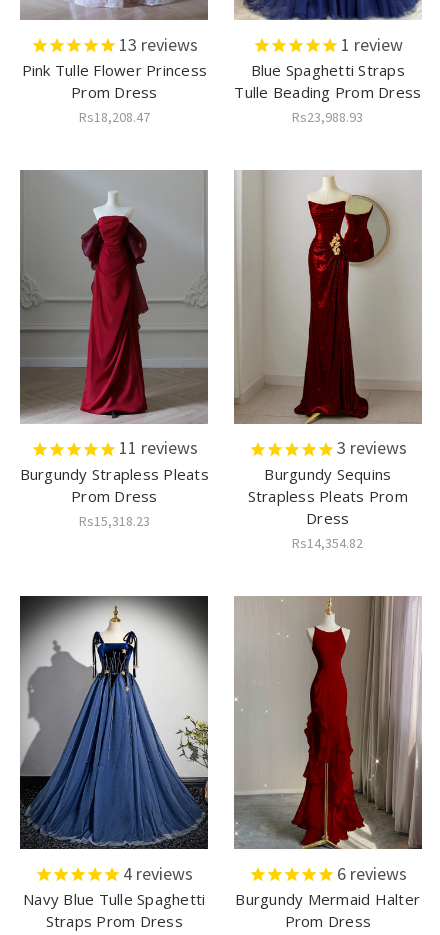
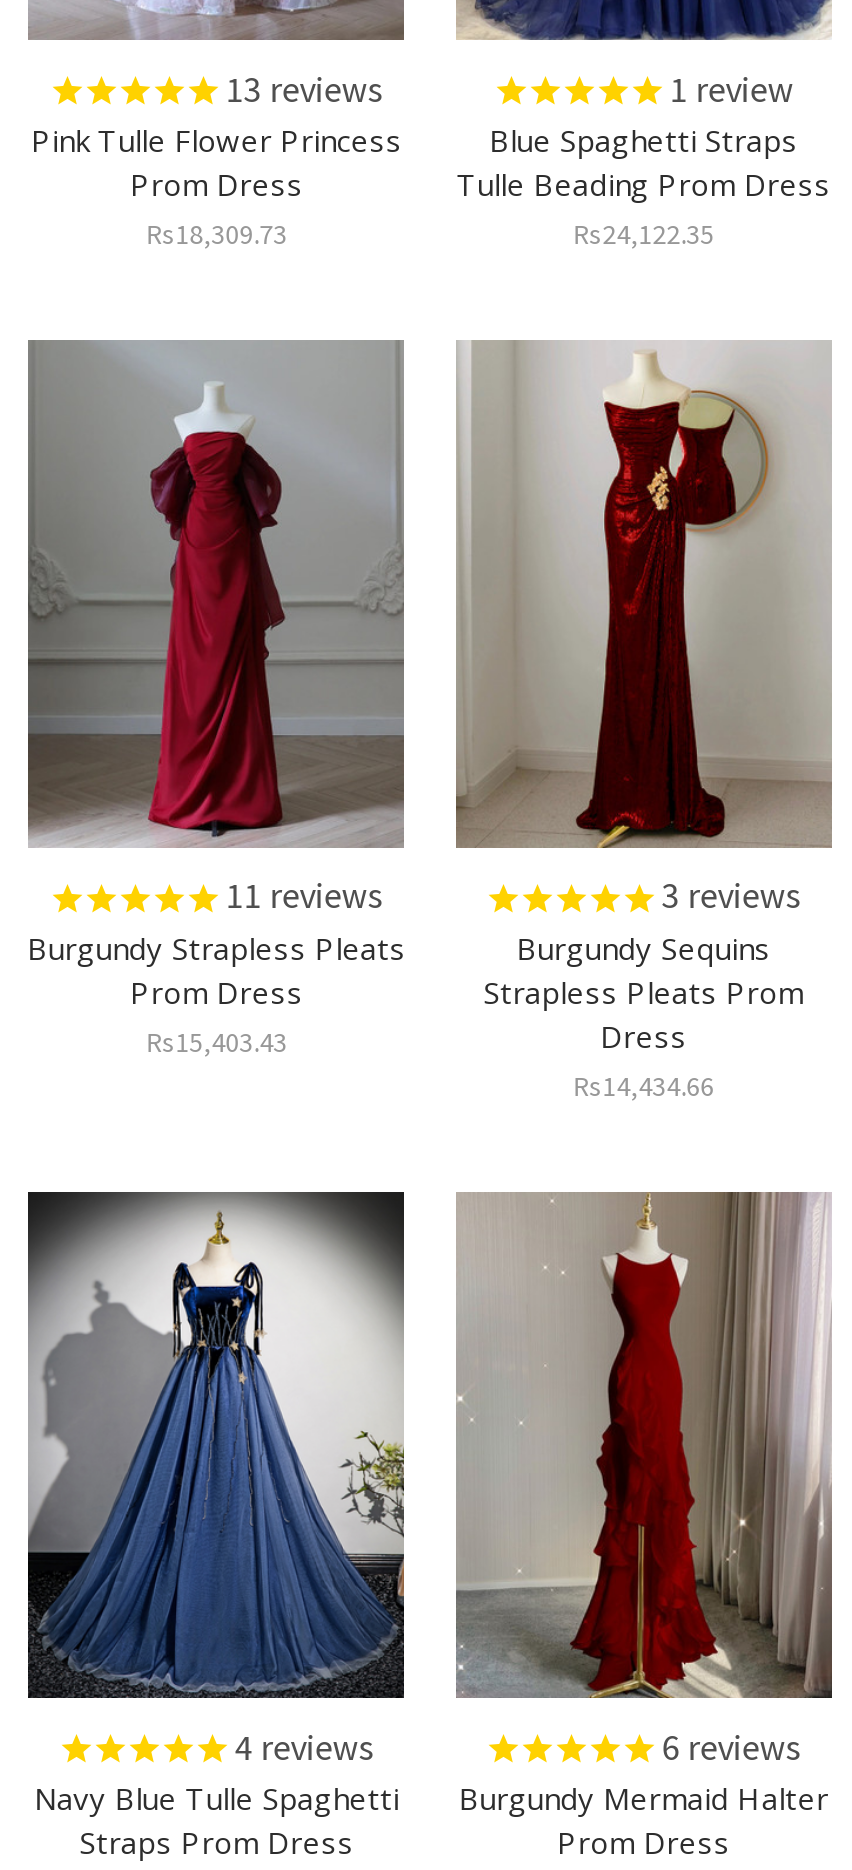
- Rs18,208.47
+ Rs18,309.73

- Rs23,988.93
+ Rs24,122.35

- Rs15,318.23
+ Rs15,403.43

- Rs14,354.82
+ Rs14,434.66
